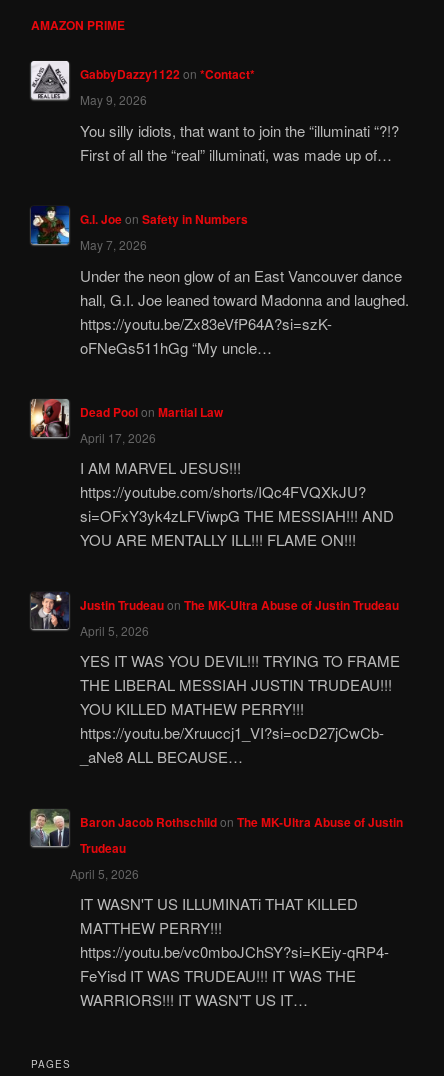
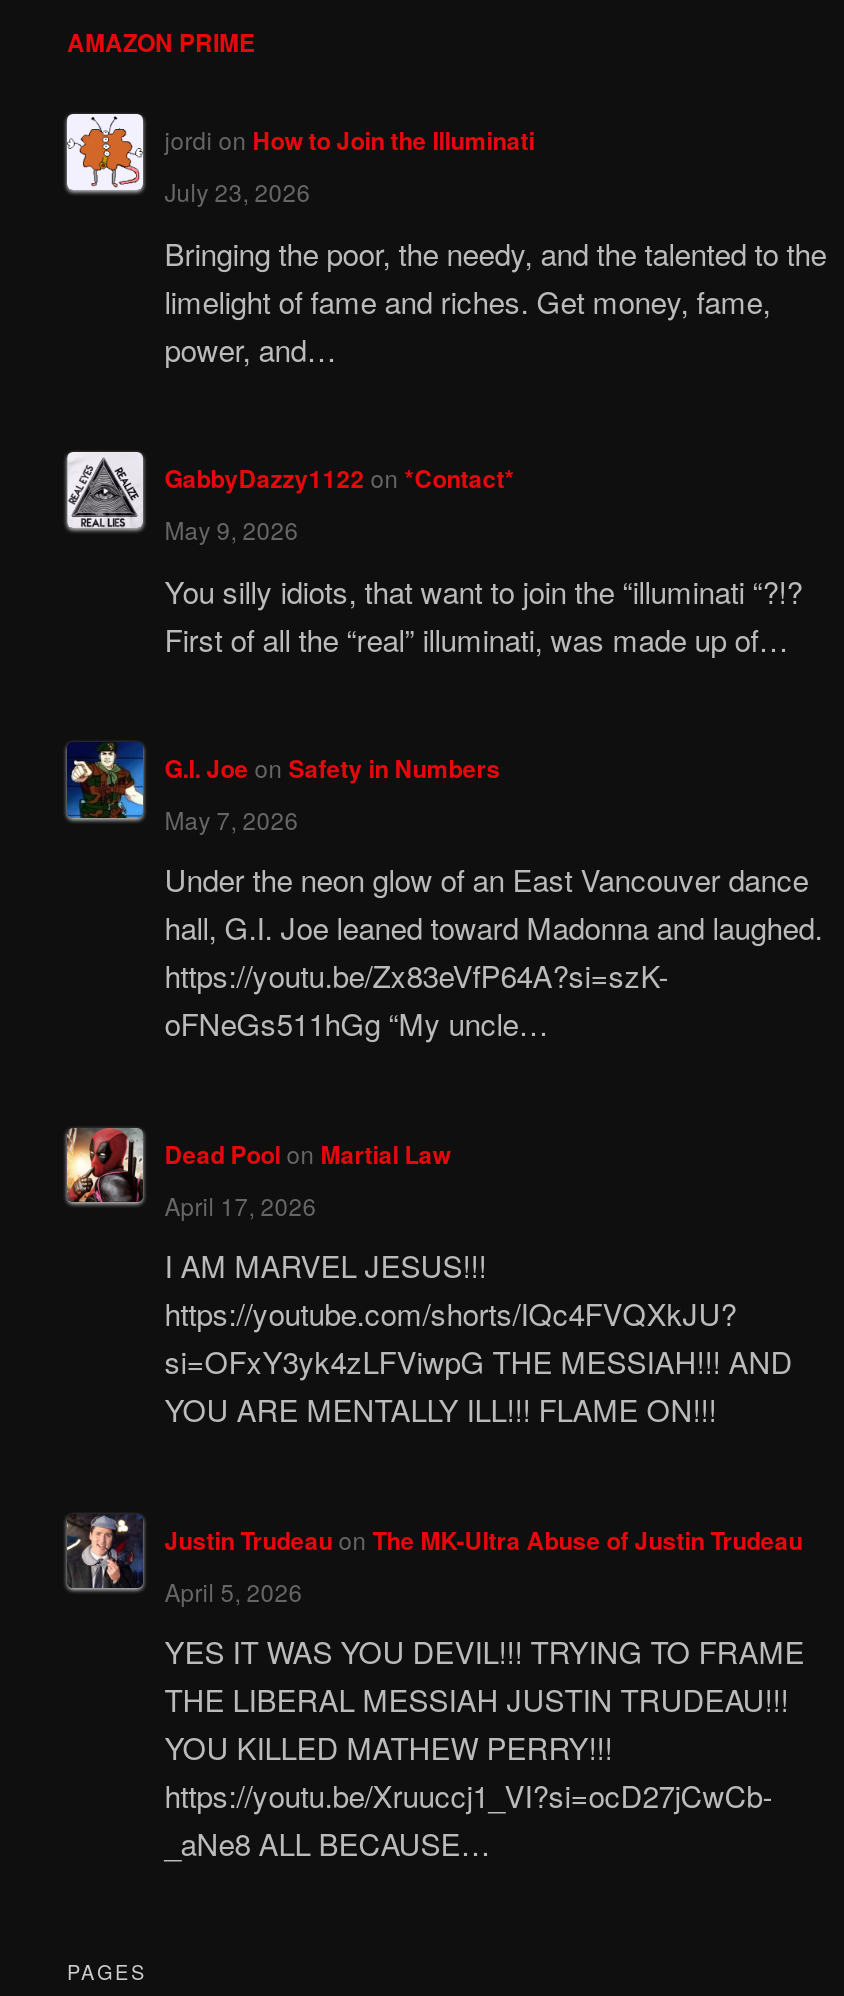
+ [image]
+ jordi on How to Join the Illuminati
+ July 23, 2026
+ Bringing the poor, the needy, and the talented to the
+ limelight of fame and riches. Get money, fame,
+ power, and…

moved down: [image] | GabbyDazzy1122 on *Contact* | May 9, 2026 | ... | https://youtu.be/Xruuccj1_VI?si=ocD27jCwCb- | _aNe8 ALL BECAUSE…

- [image]
- Baron Jacob Rothschildon The MK-Ultra Abuse of Justin
- Trudeau
- April 5, 2026
- IT WASN'T US ILLUMINATi THAT KILLED
- MATTHEW PERRY!!!
- https://youtu.be/vc0mboJChSY?si=KEiy-qRP4-
- FeYisd IT WAS TRUDEAU!!! IT WAS THE
- WARRIORS!!! IT WASN'T US IT…
